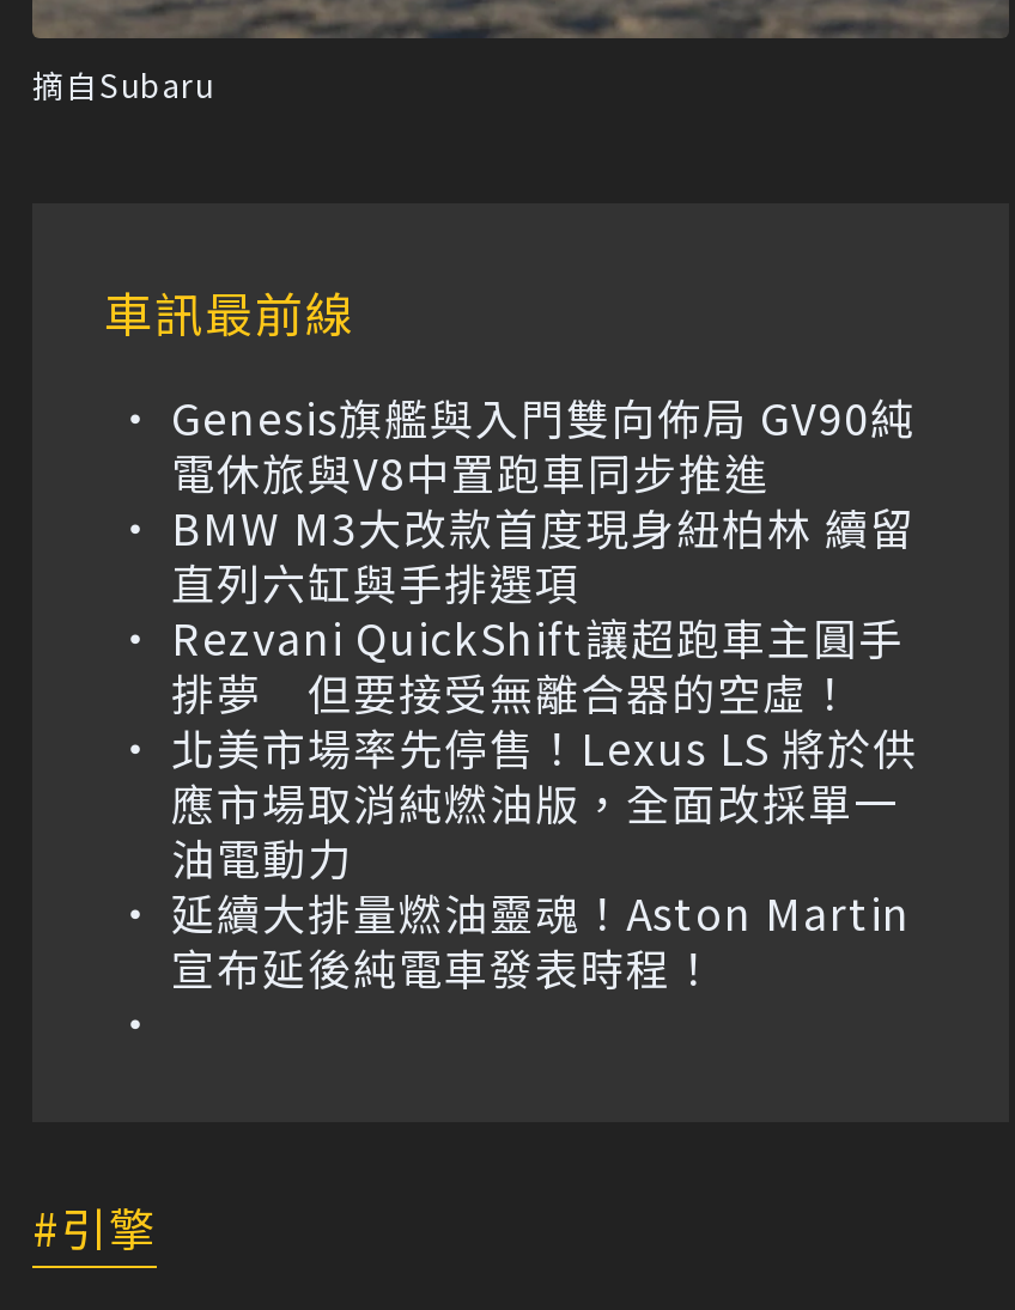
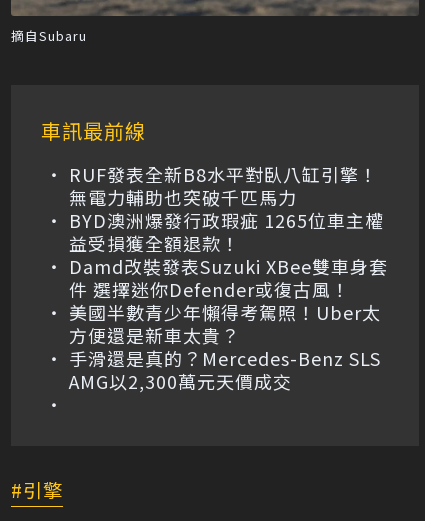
- Genesis旗艦與入門雙向佈局 GV90純
- 電休旅與V8中置跑車同步推進
- BMW M3大改款首度現身紐柏林 續留
- 直列六缸與手排選項
- Rezvani QuickShift讓超跑車主圓手
- 排夢 但要接受無離合器的空虛！
- 北美市場率先停售！Lexus LS 將於供
- 應市場取消純燃油版，全面改採單一
- 油電動力
- 延續大排量燃油靈魂！Aston Martin
- 宣布延後純電車發表時程！
+ RUF發表全新B8水平對臥八缸引擎！
+ 無電力輔助也突破千匹馬力
+ BYD澳洲爆發行政瑕疵 1265位車主權
+ 益受損獲全額退款！
+ Damd改裝發表Suzuki XBee雙車身套
+ 件 選擇迷你Defender或復古風！
+ 美國半數青少年懶得考駕照！Uber太
+ 方便還是新車太貴？
+ 手滑還是真的？Mercedes-Benz SLS
+ AMG以2,300萬元天價成交
